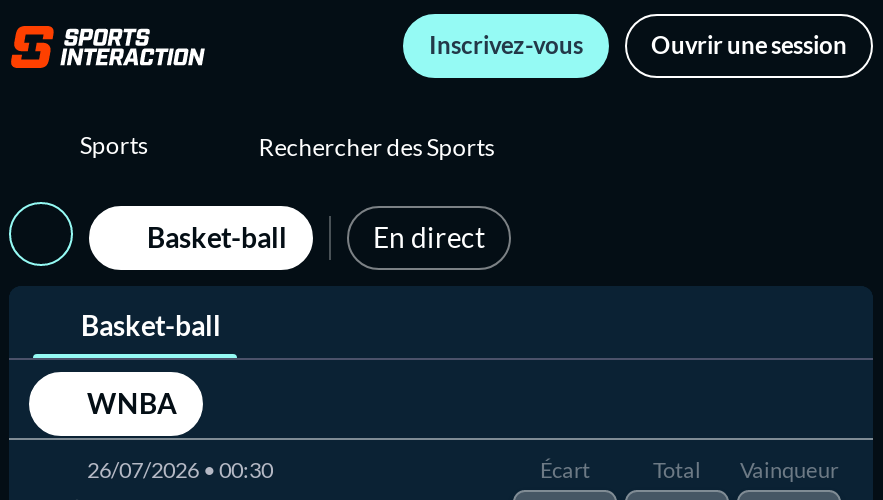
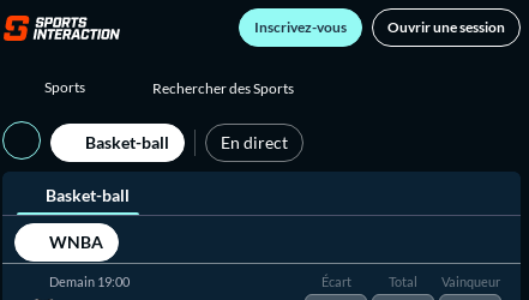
- 26/07/2026 • 00:30
+ Demain 19:00
